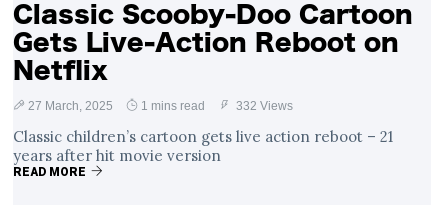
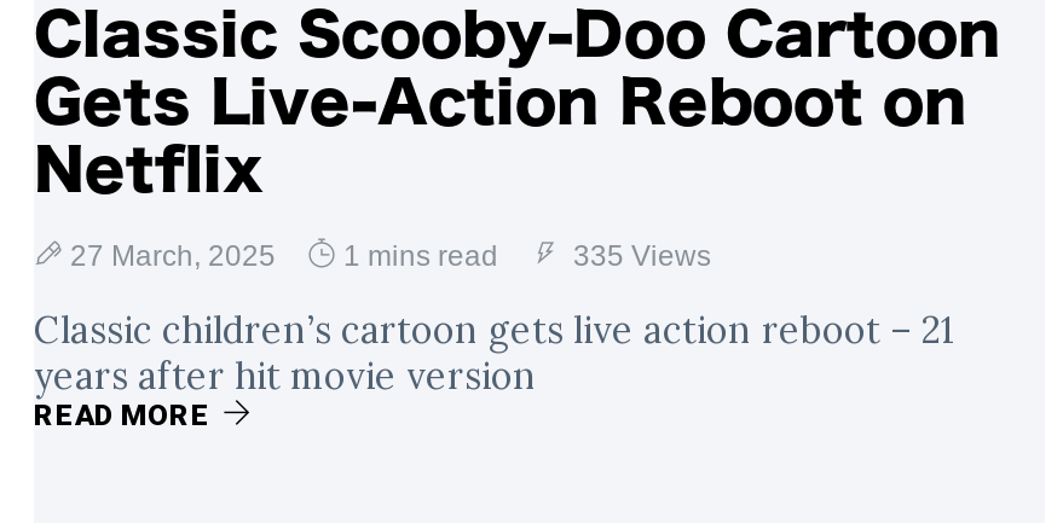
- 27 March, 2025 1 mins read 332 Views
+ 27 March, 2025 1 mins read 335 Views
